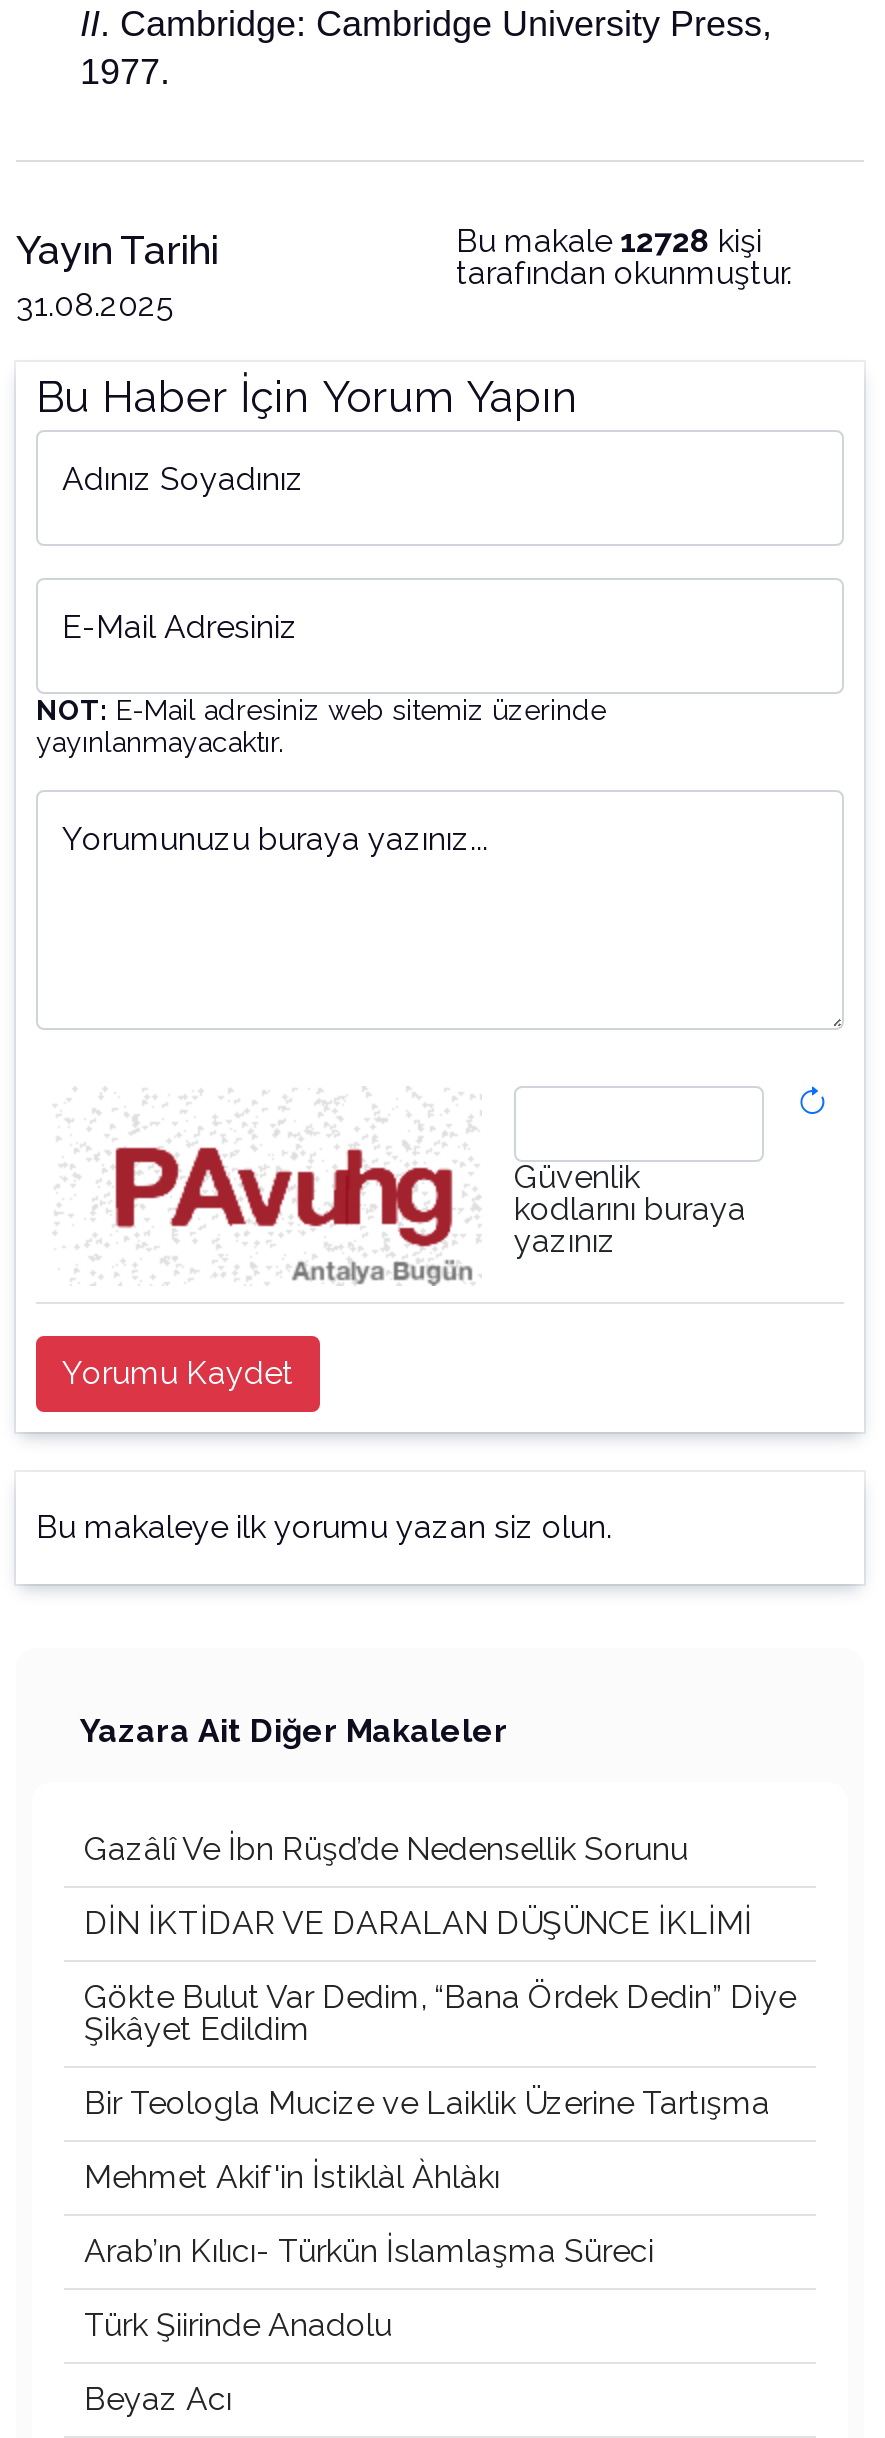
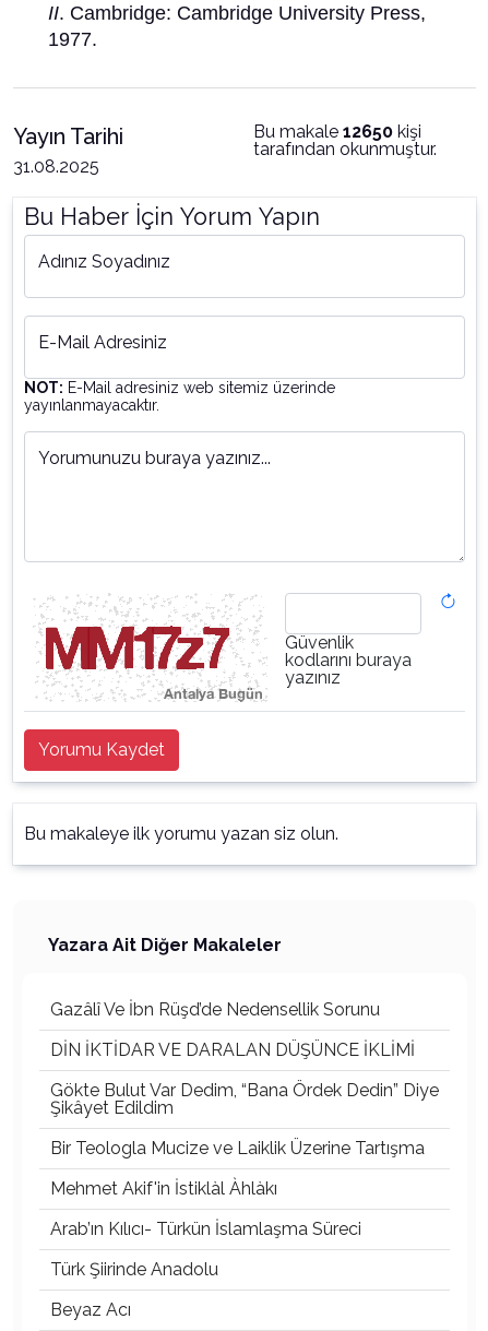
- Bu makale 12728 kişi
+ Bu makale 12650 kişi

- [image]
+ [image]
